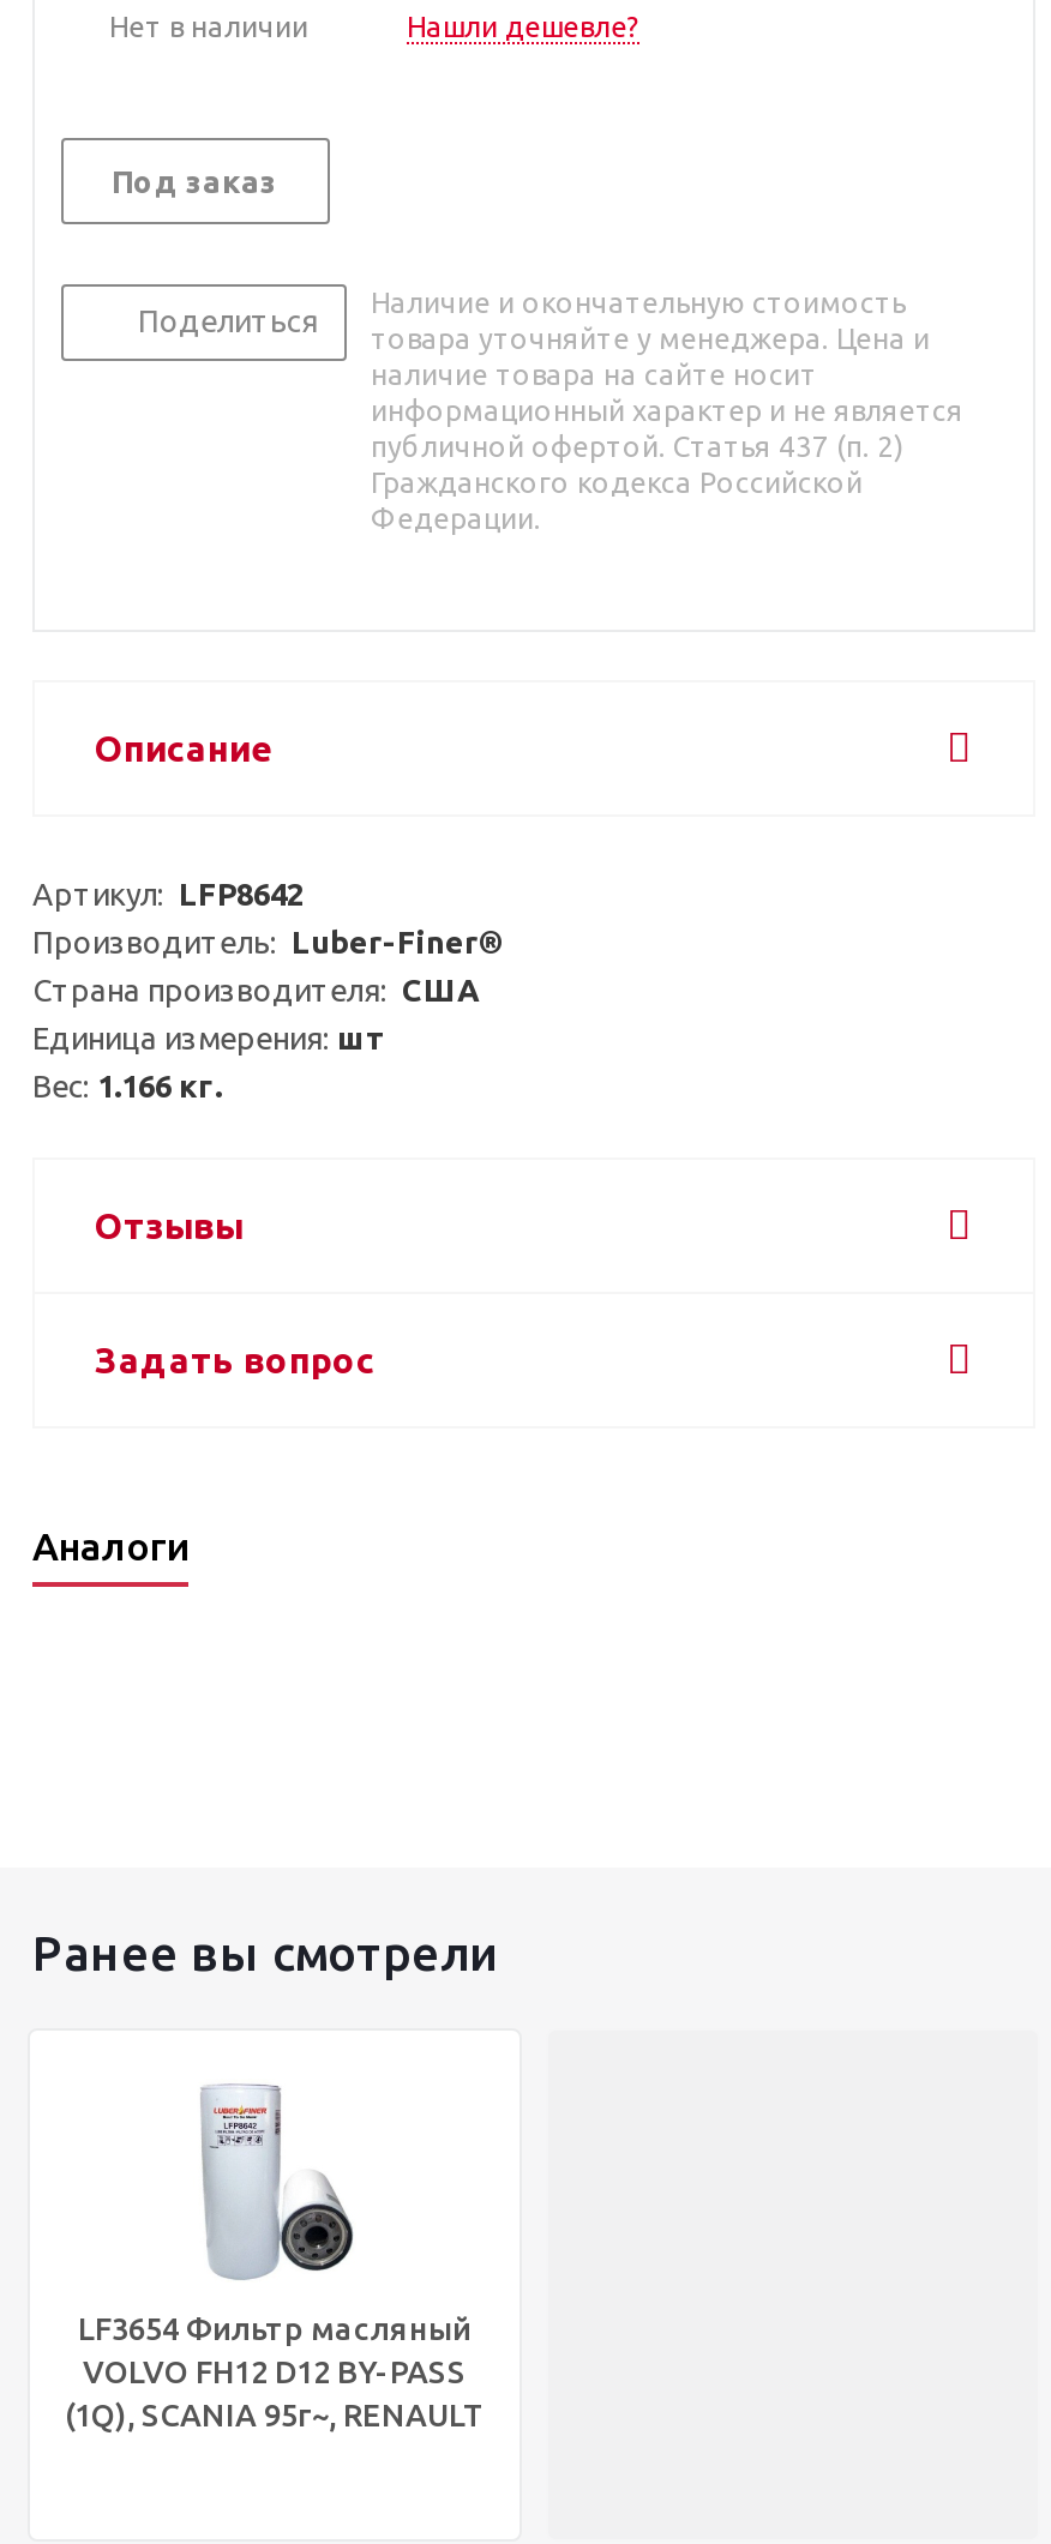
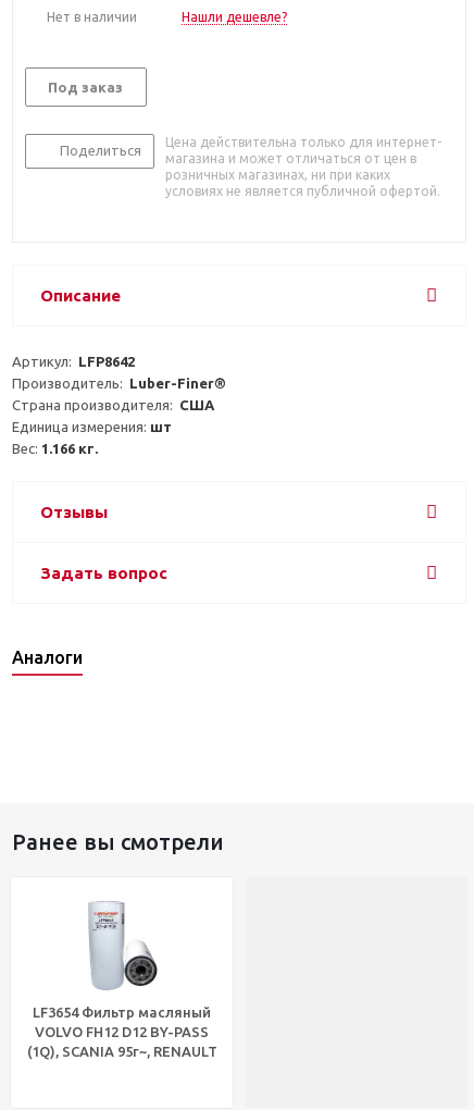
- Наличие и окончательную стоимость
- товара уточняйте у менеджера. Цена и
- наличие товара на сайте носит
- информационный характер и не является
- публичной офертой. Статья 437 (п. 2)
- Гражданского кодекса Российской
- Федерации.
+ Цена действительна только для интернет-
+ магазина и может отличаться от цен в
+ розничных магазинах, ни при каких
+ условиях не является публичной офертой.
